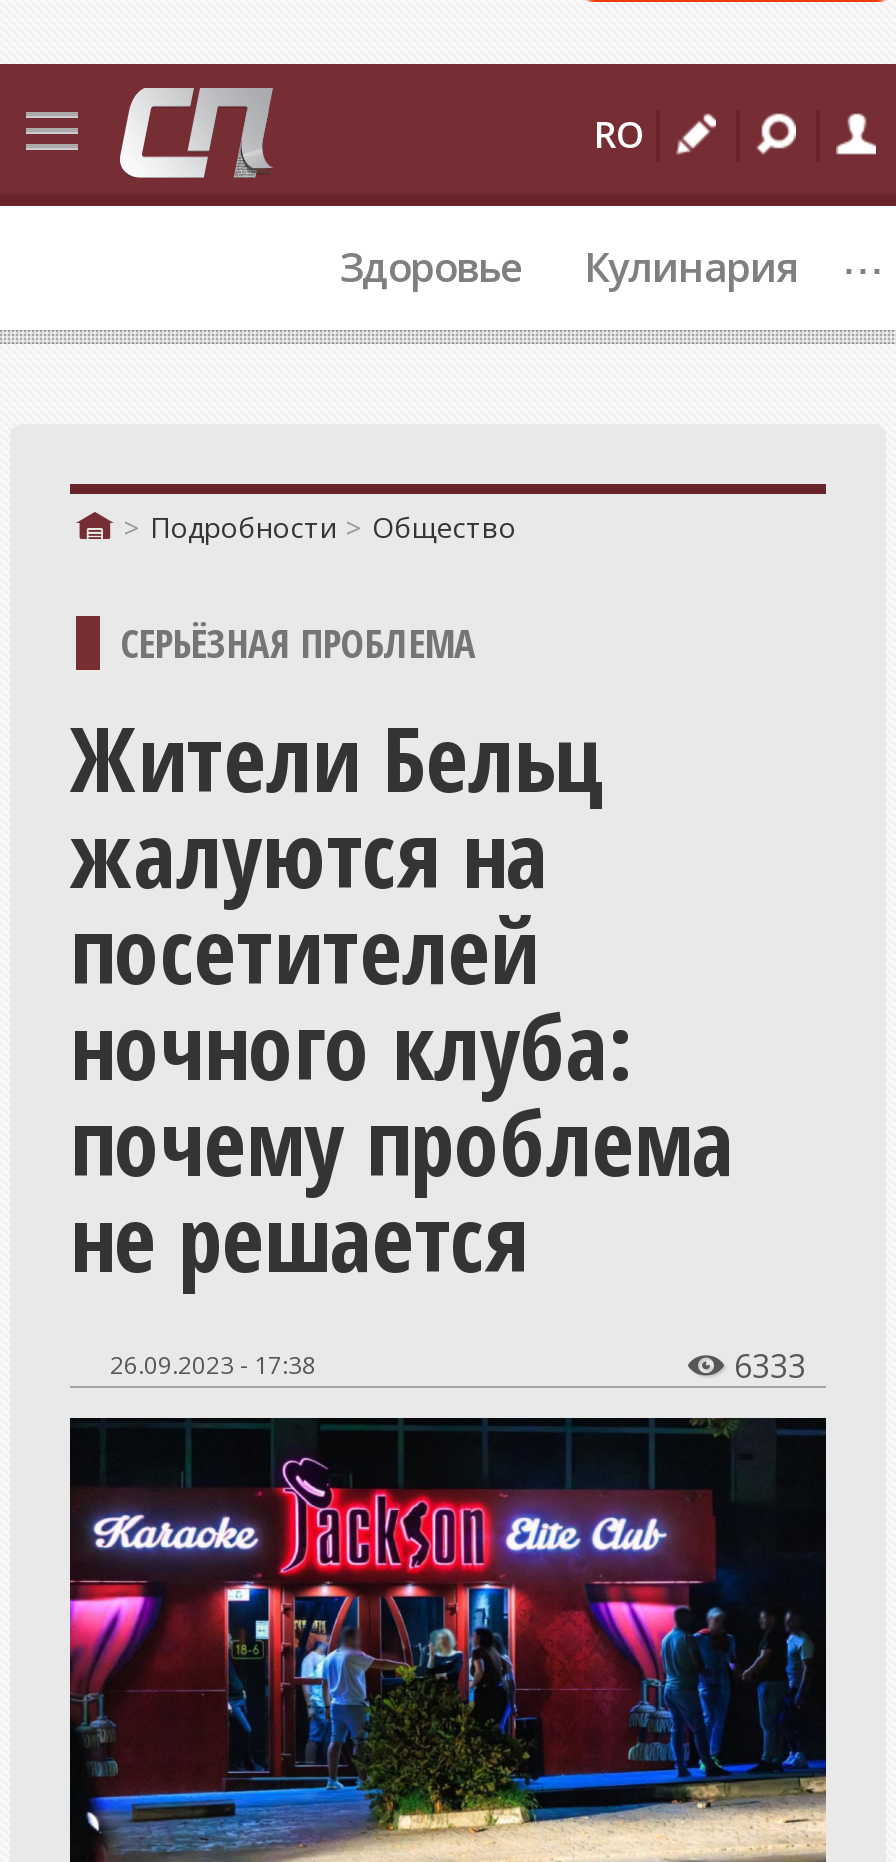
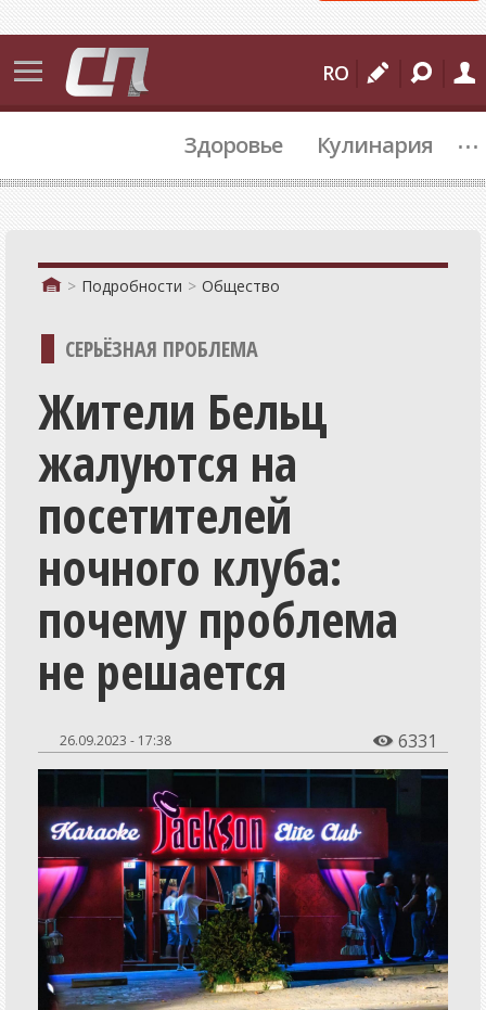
- 6333
+ 6331
